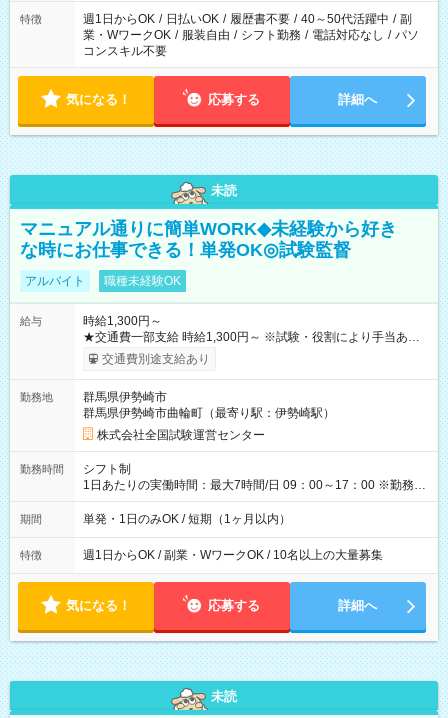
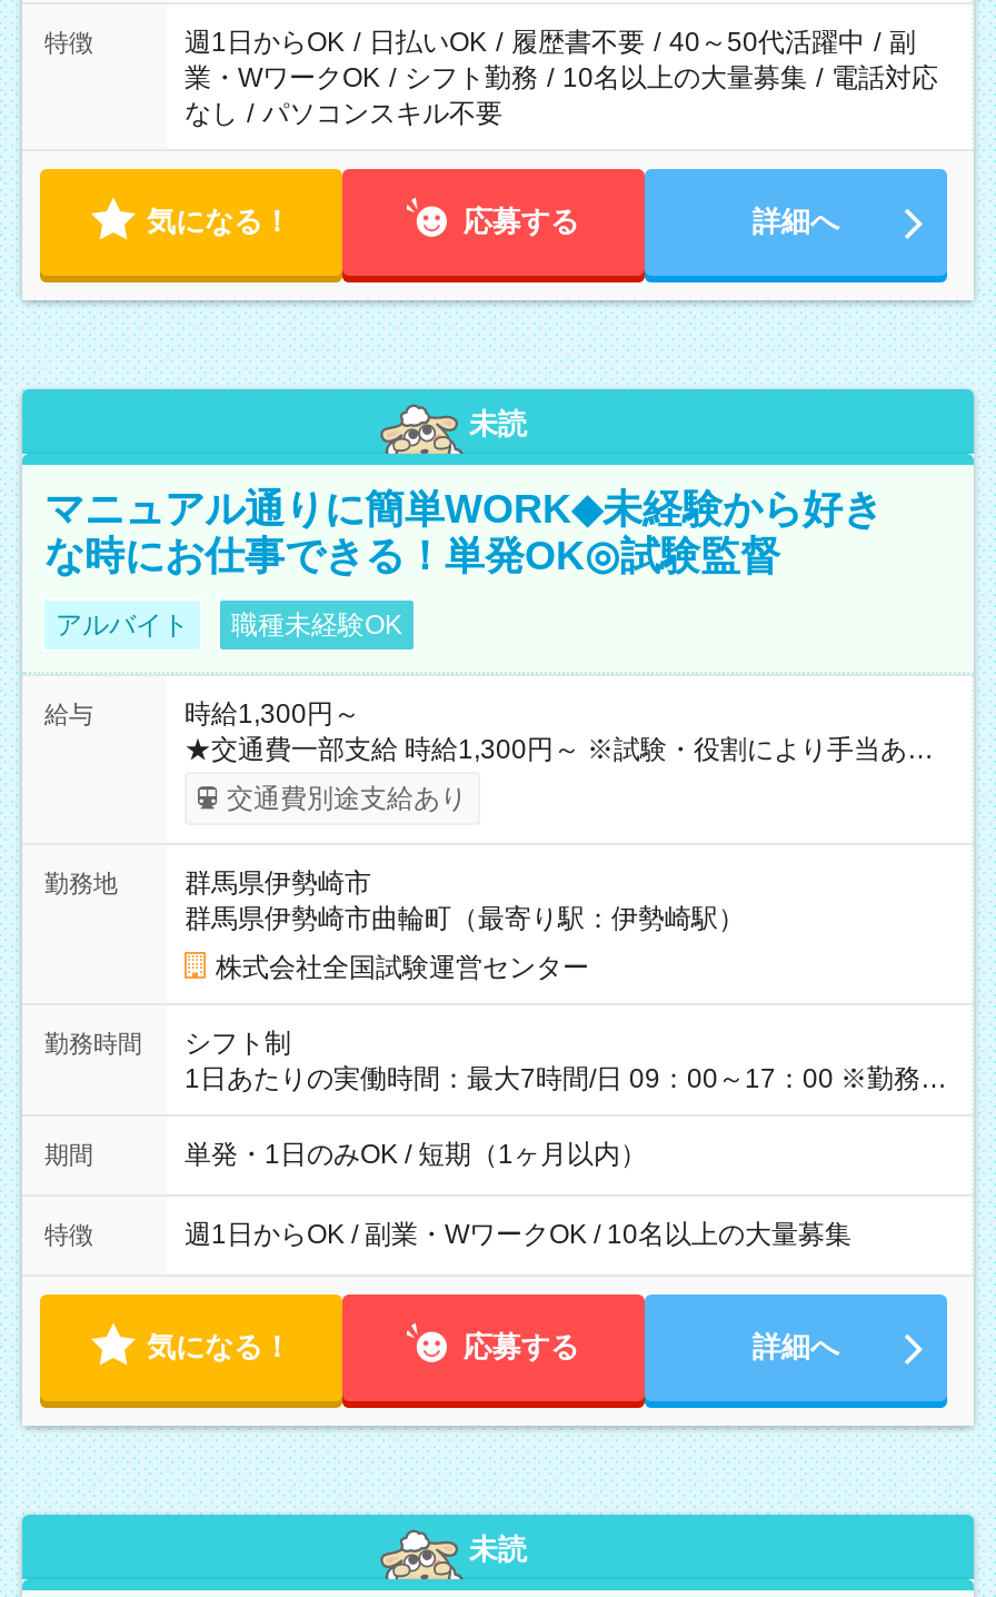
- 業・WワークOK / 服装自由 / シフト勤務 / 電話対応なし / パソ
- コンスキル不要
+ 業・WワークOK / シフト勤務 / 10名以上の大量募集 / 電話対応
+ なし / パソコンスキル不要
